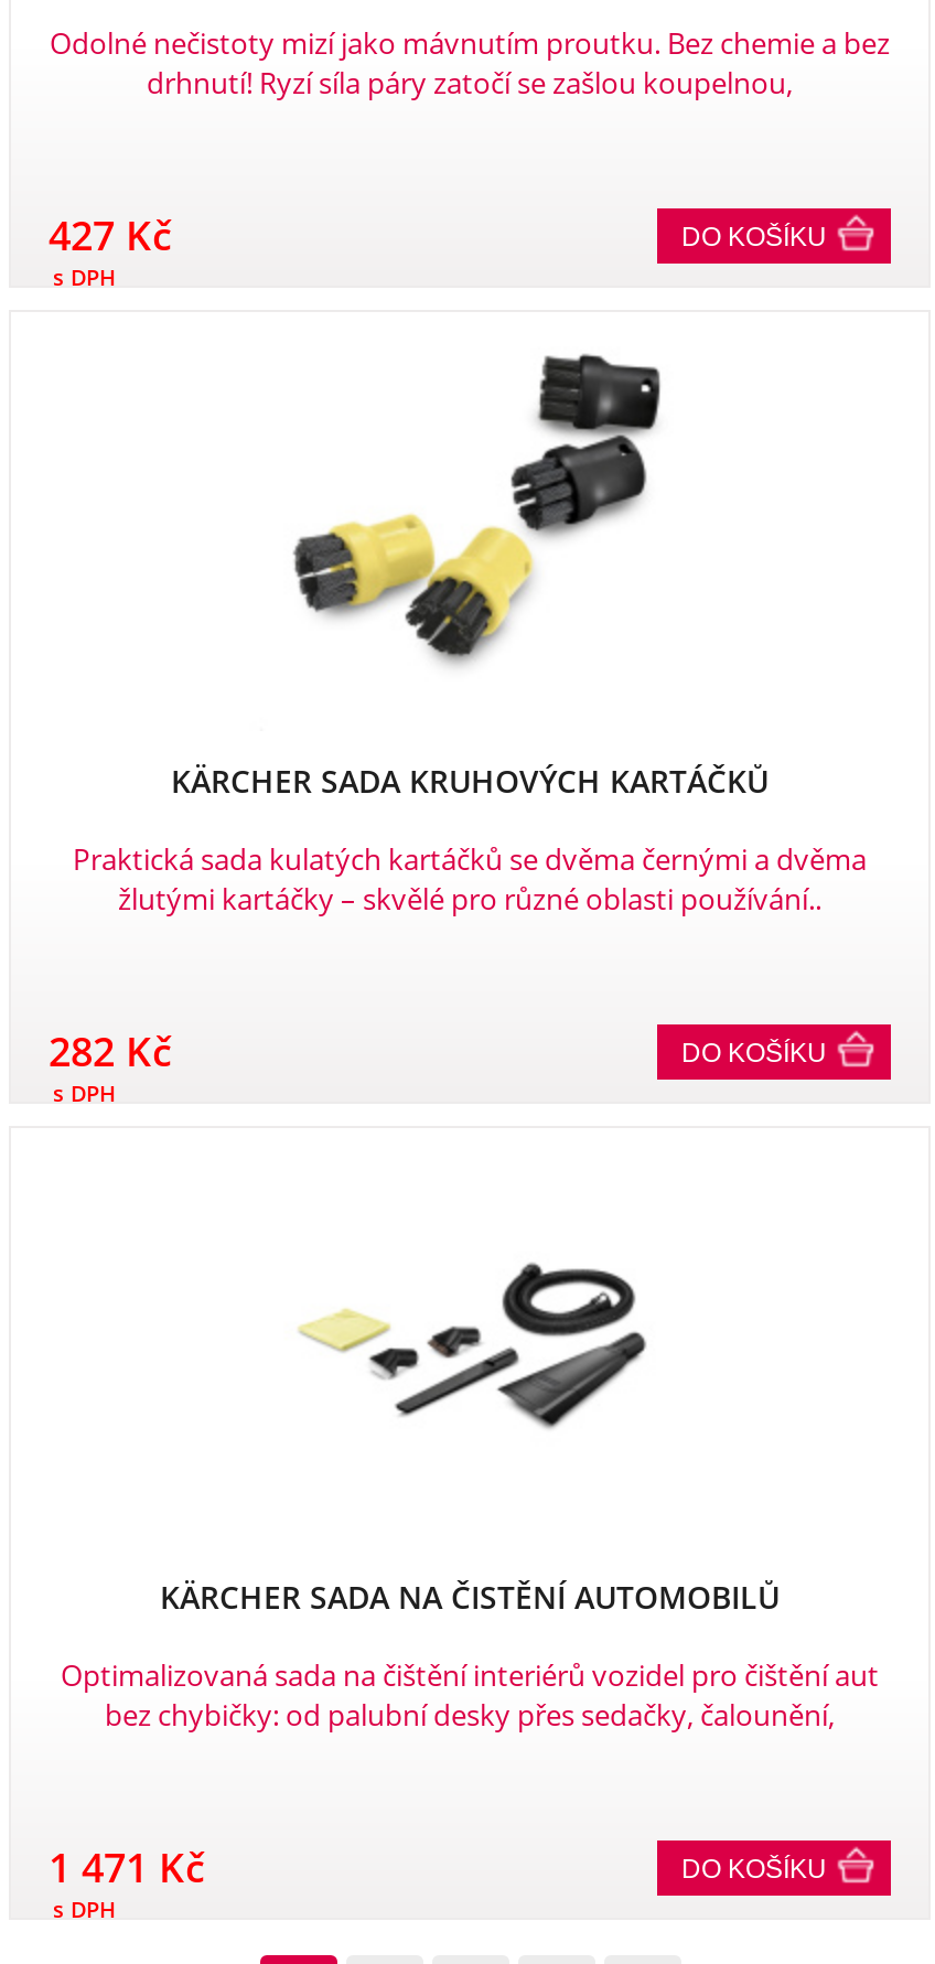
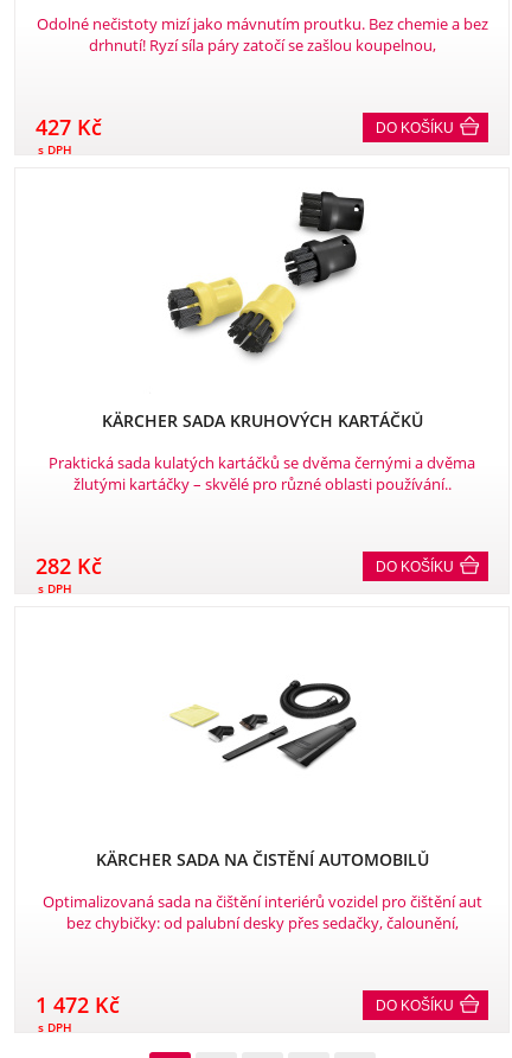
- 1 471 Kč
+ 1 472 Kč
